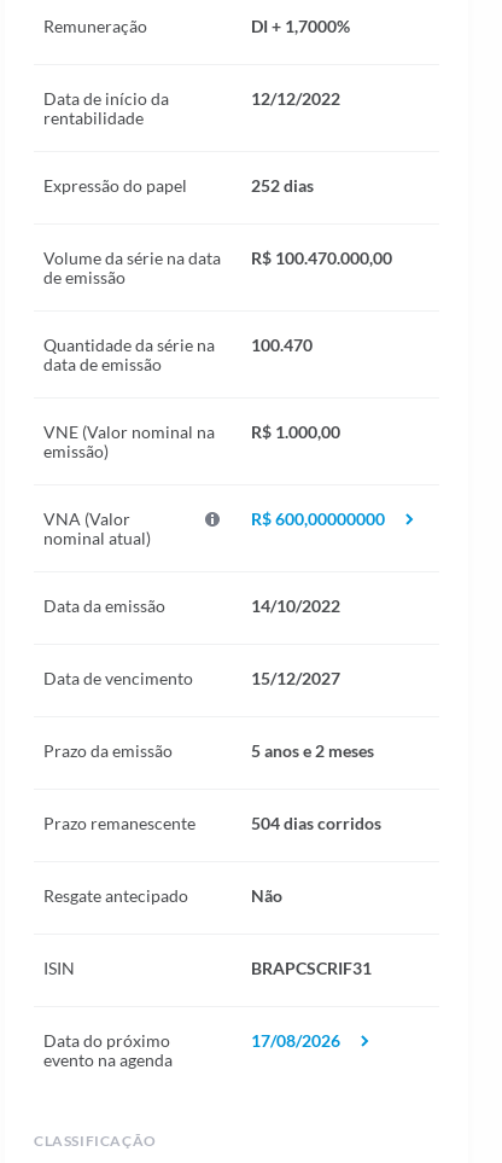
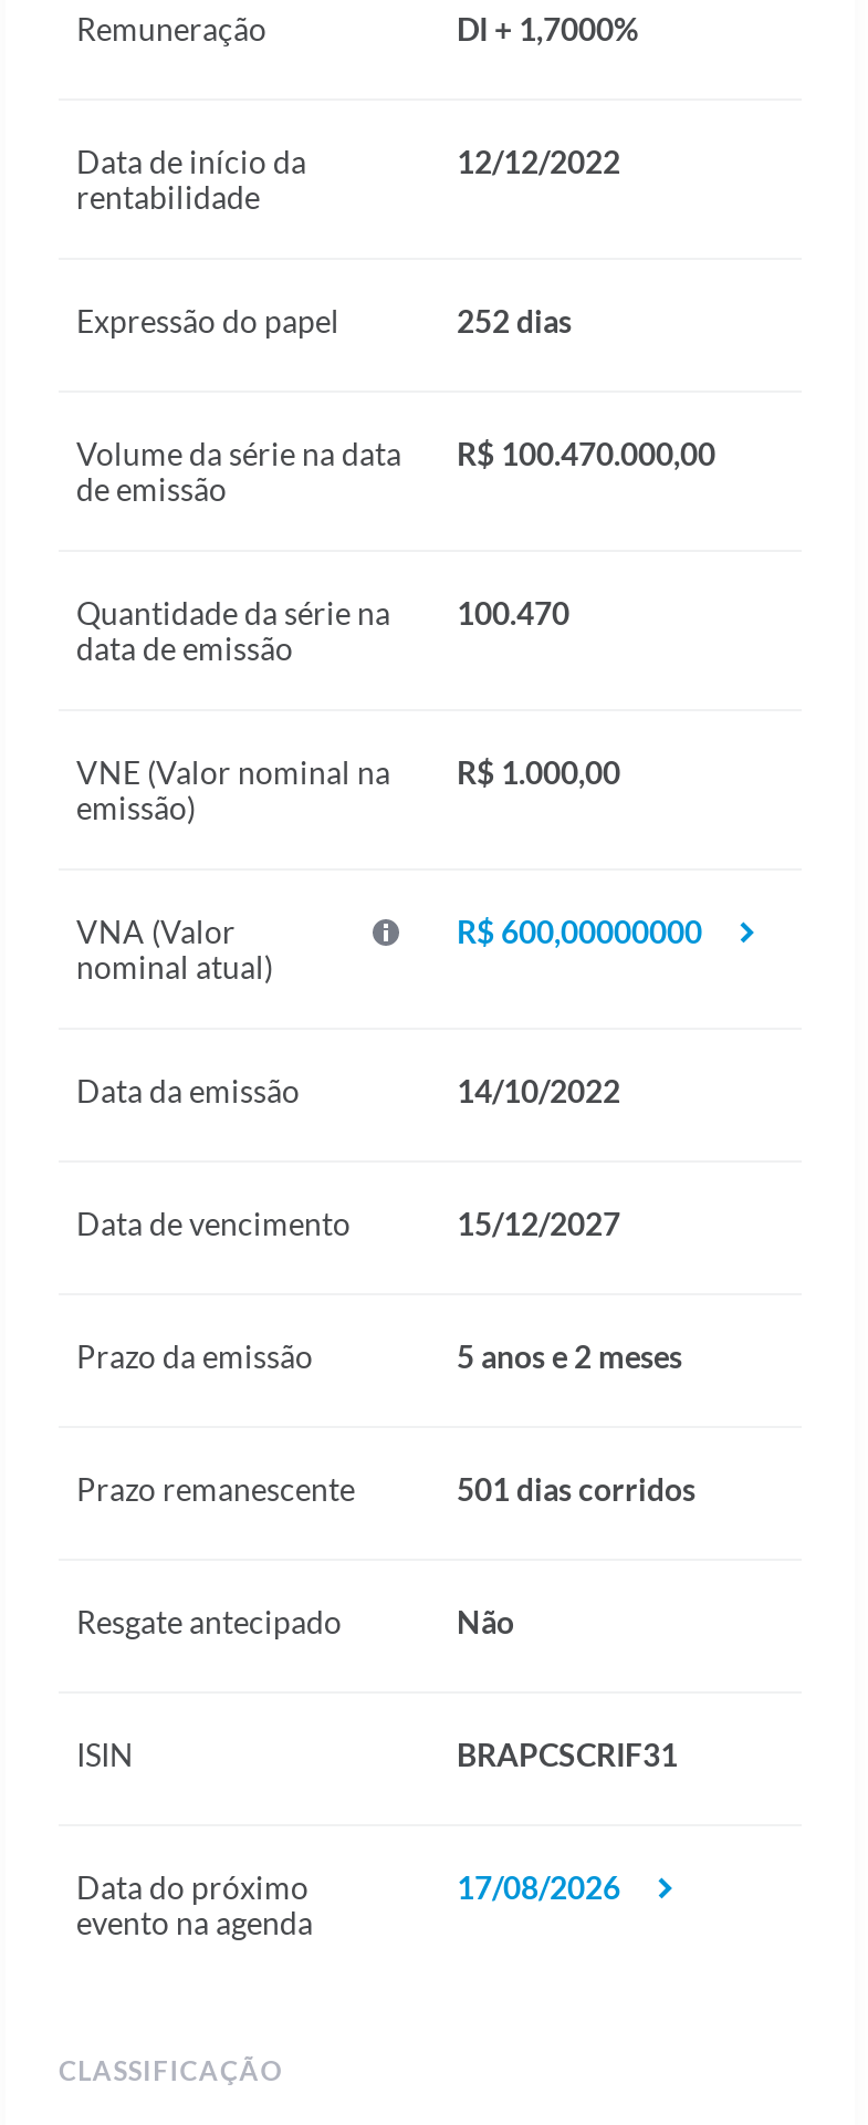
- 504 dias corridos
+ 501 dias corridos
